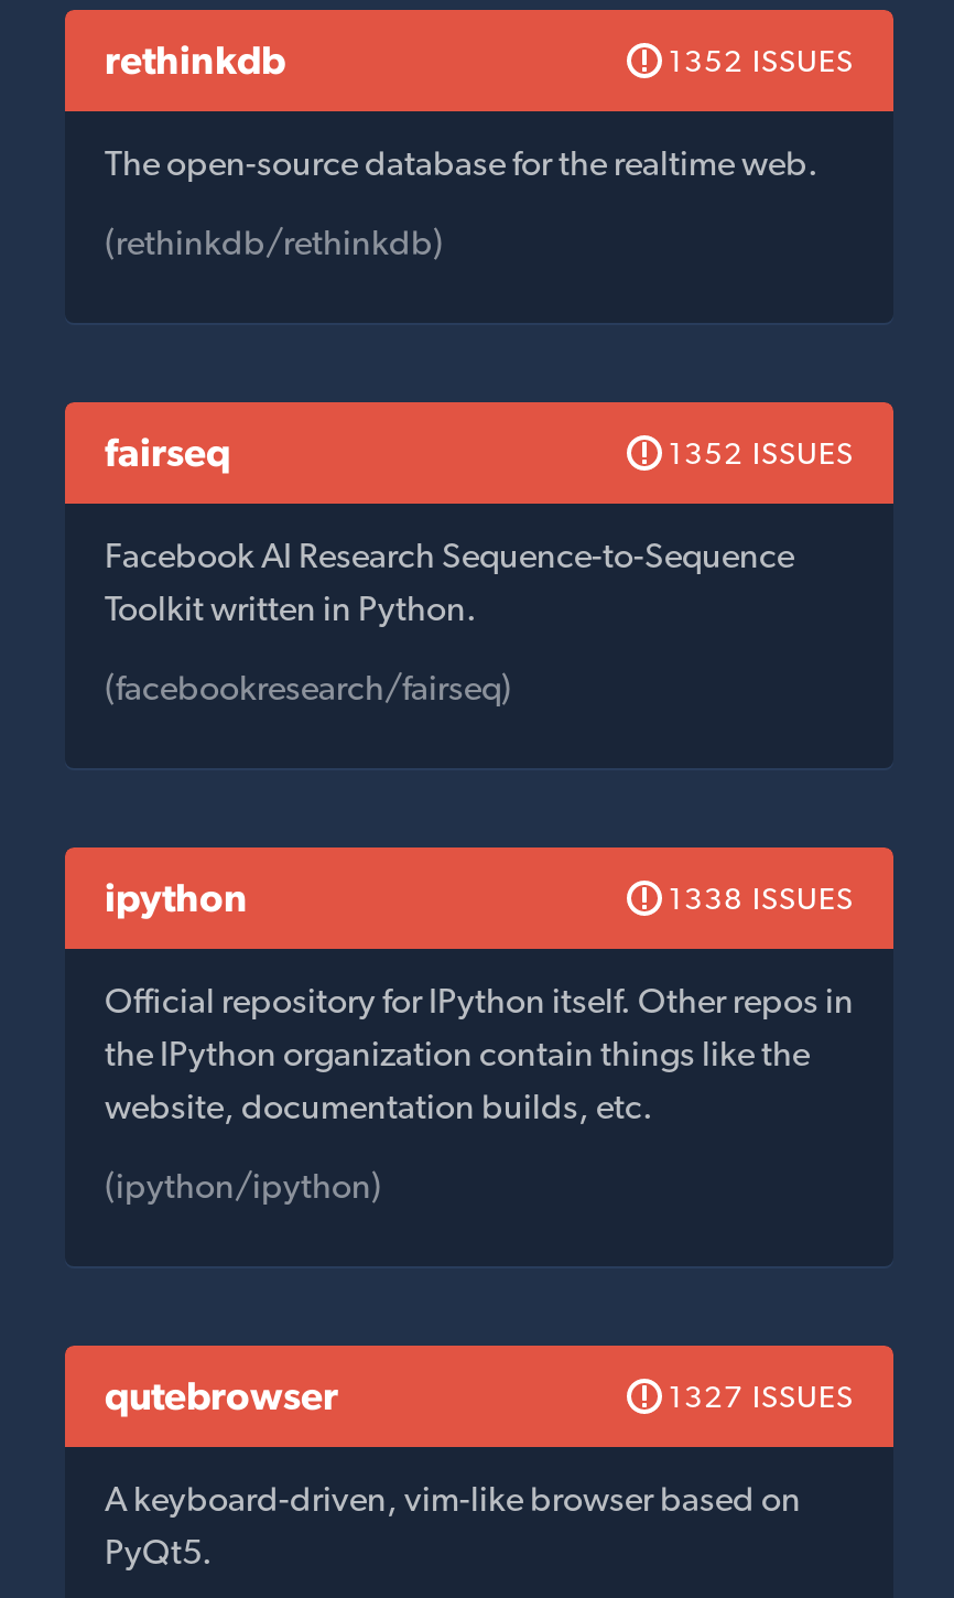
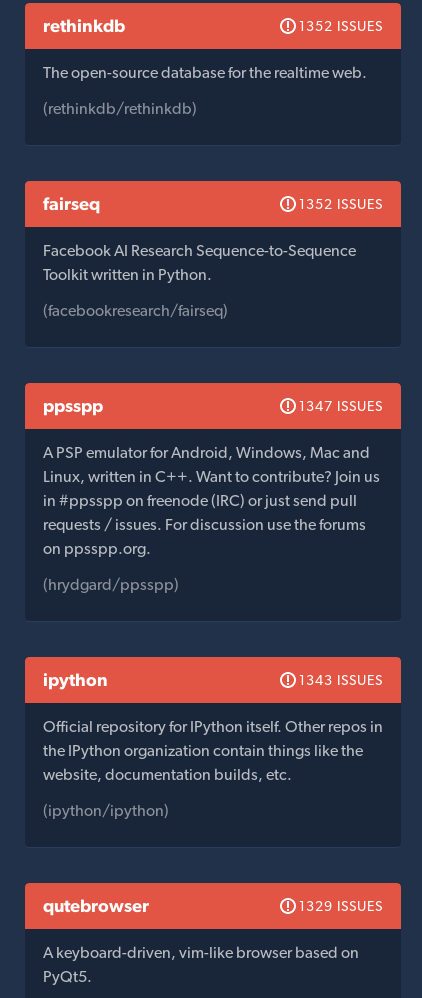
+ ppsspp
+ 1347 ISSUES
+ A PSP emulator for Android, Windows, Mac and
+ Linux, written in C++. Want to contribute? Join us
+ in #ppsspp on freenode (IRC) or just send pull
+ requests / issues. For discussion use the forums
+ on ppsspp.org.
+ (hrydgard/ppsspp)

- 1338 ISSUES
+ 1343 ISSUES

- 1327 ISSUES
+ 1329 ISSUES
